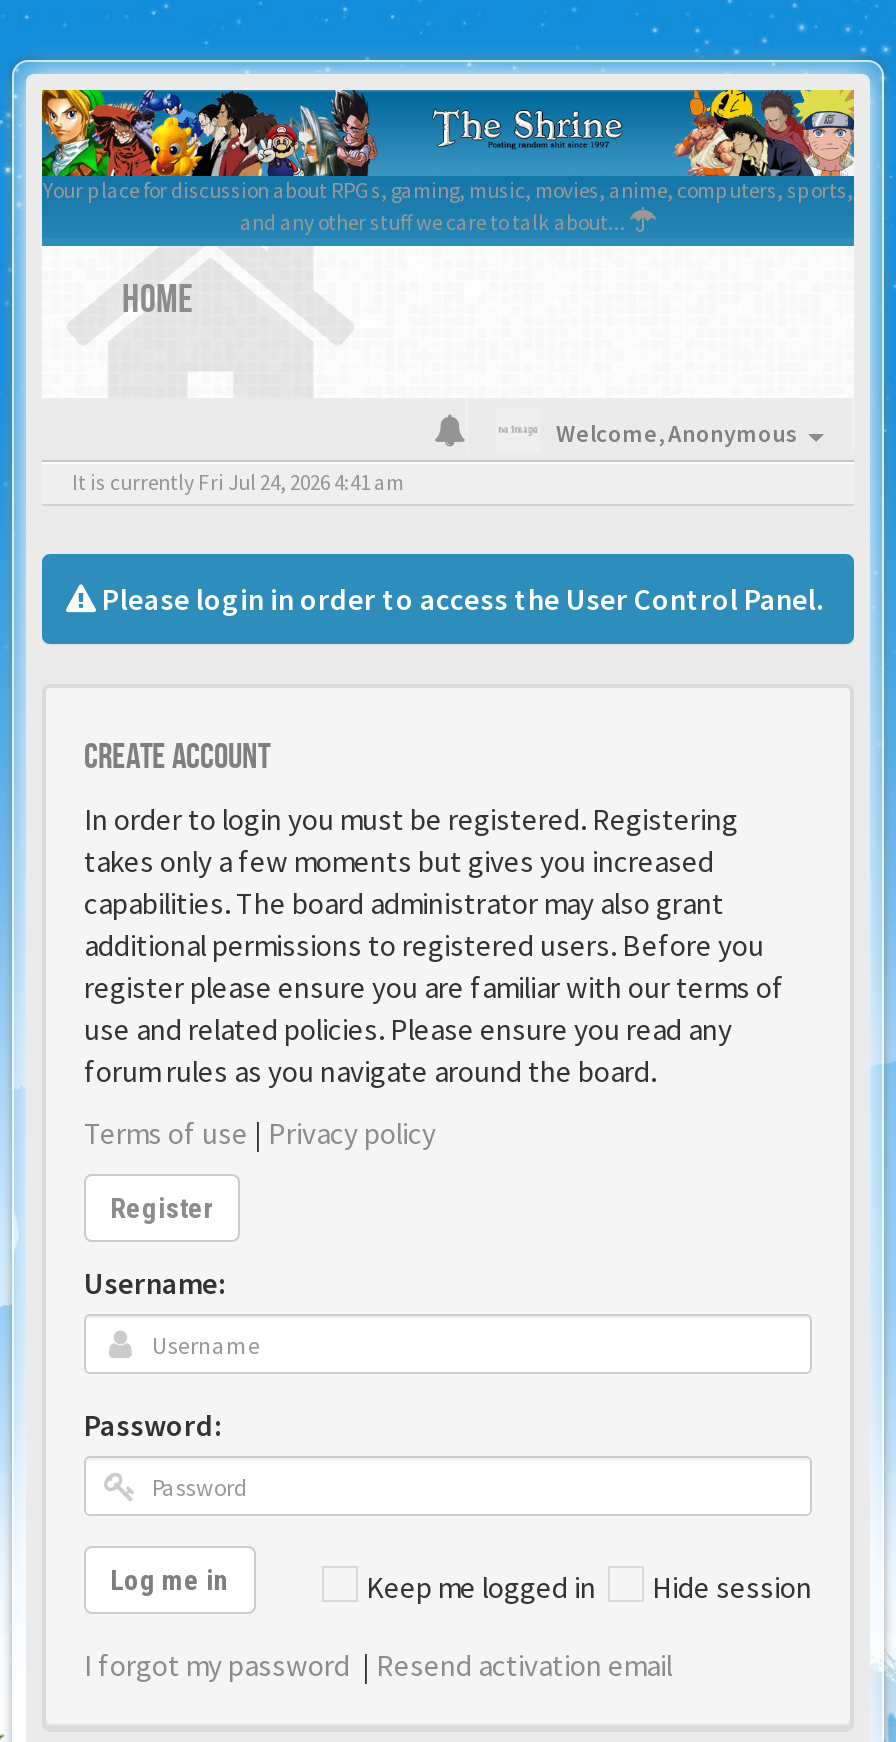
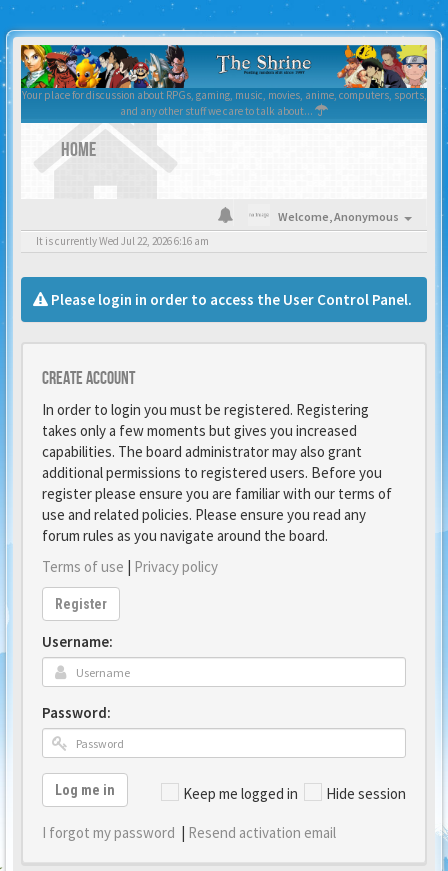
- It is currently Fri Jul 24, 2026 4:41 am
+ It is currently Wed Jul 22, 2026 6:16 am
